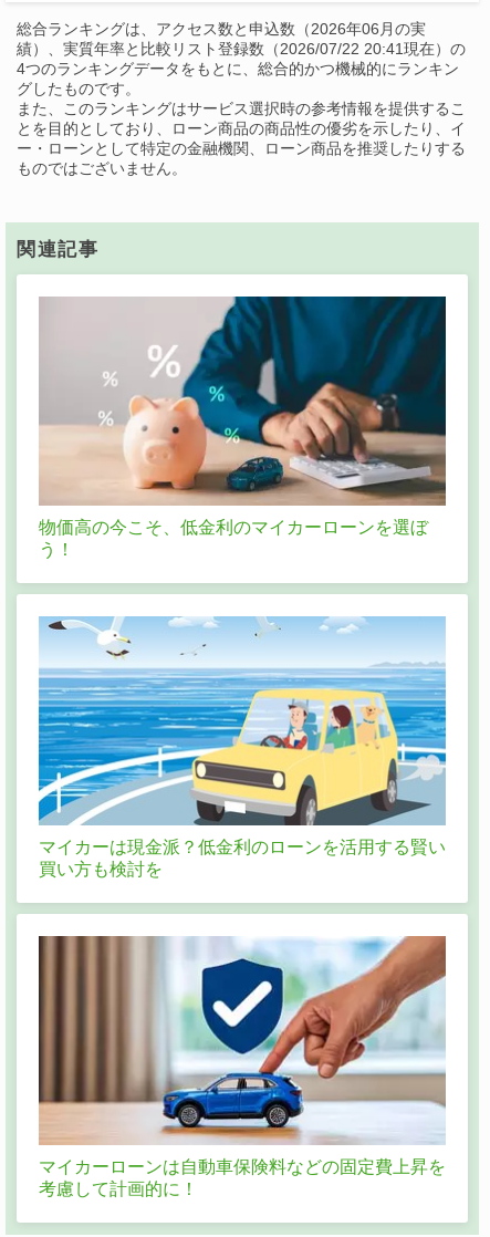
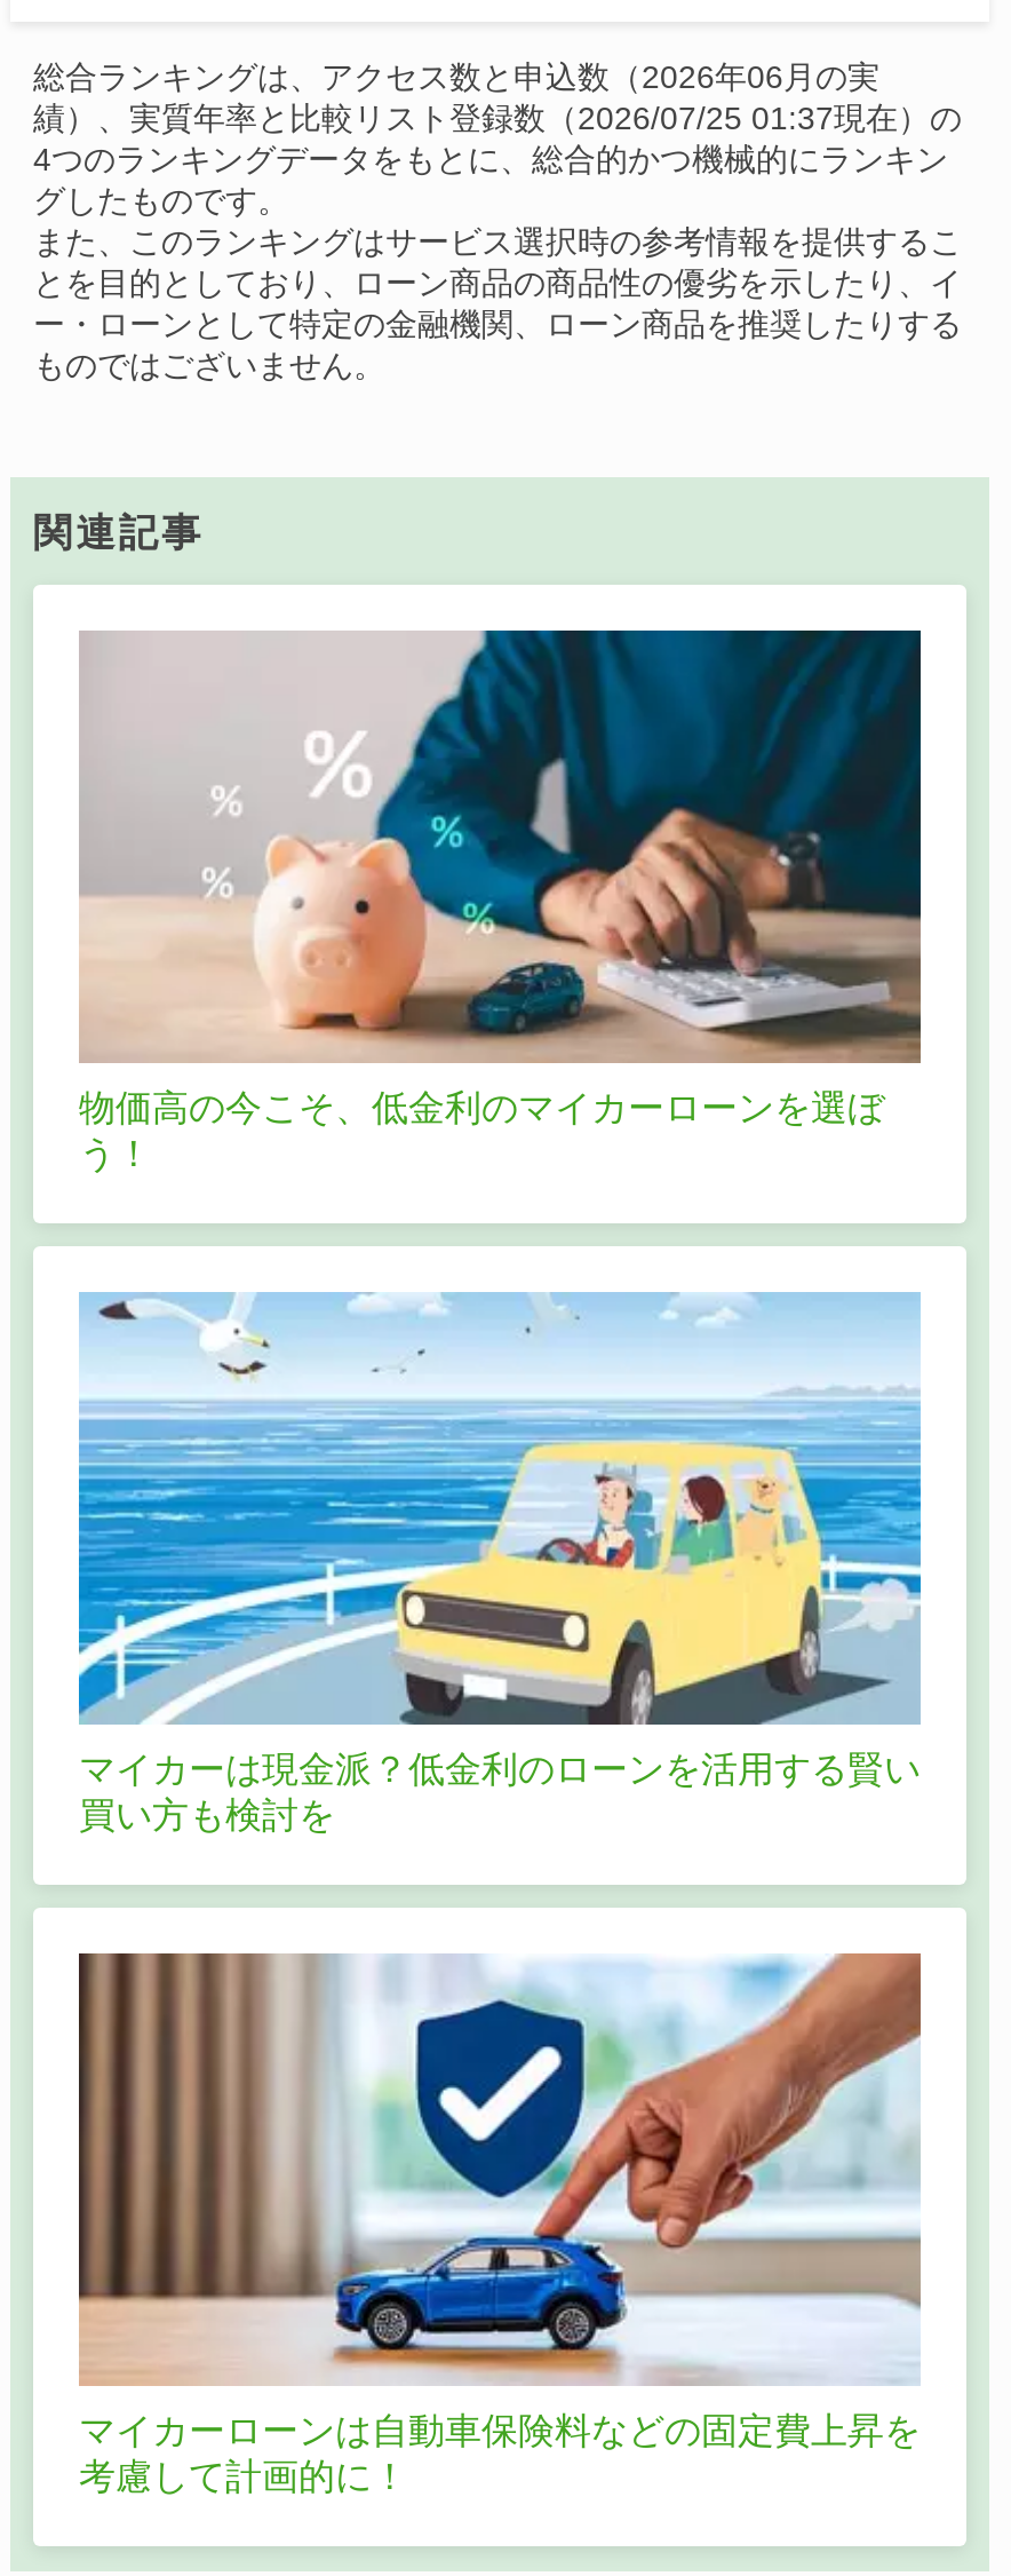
- 績）、実質年率と比較リスト登録数（2026/07/22 20:41現在）の
+ 績）、実質年率と比較リスト登録数（2026/07/25 01:37現在）の
